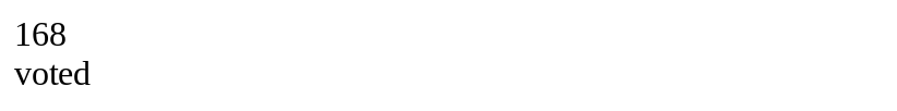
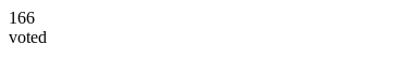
- 168
+ 166
